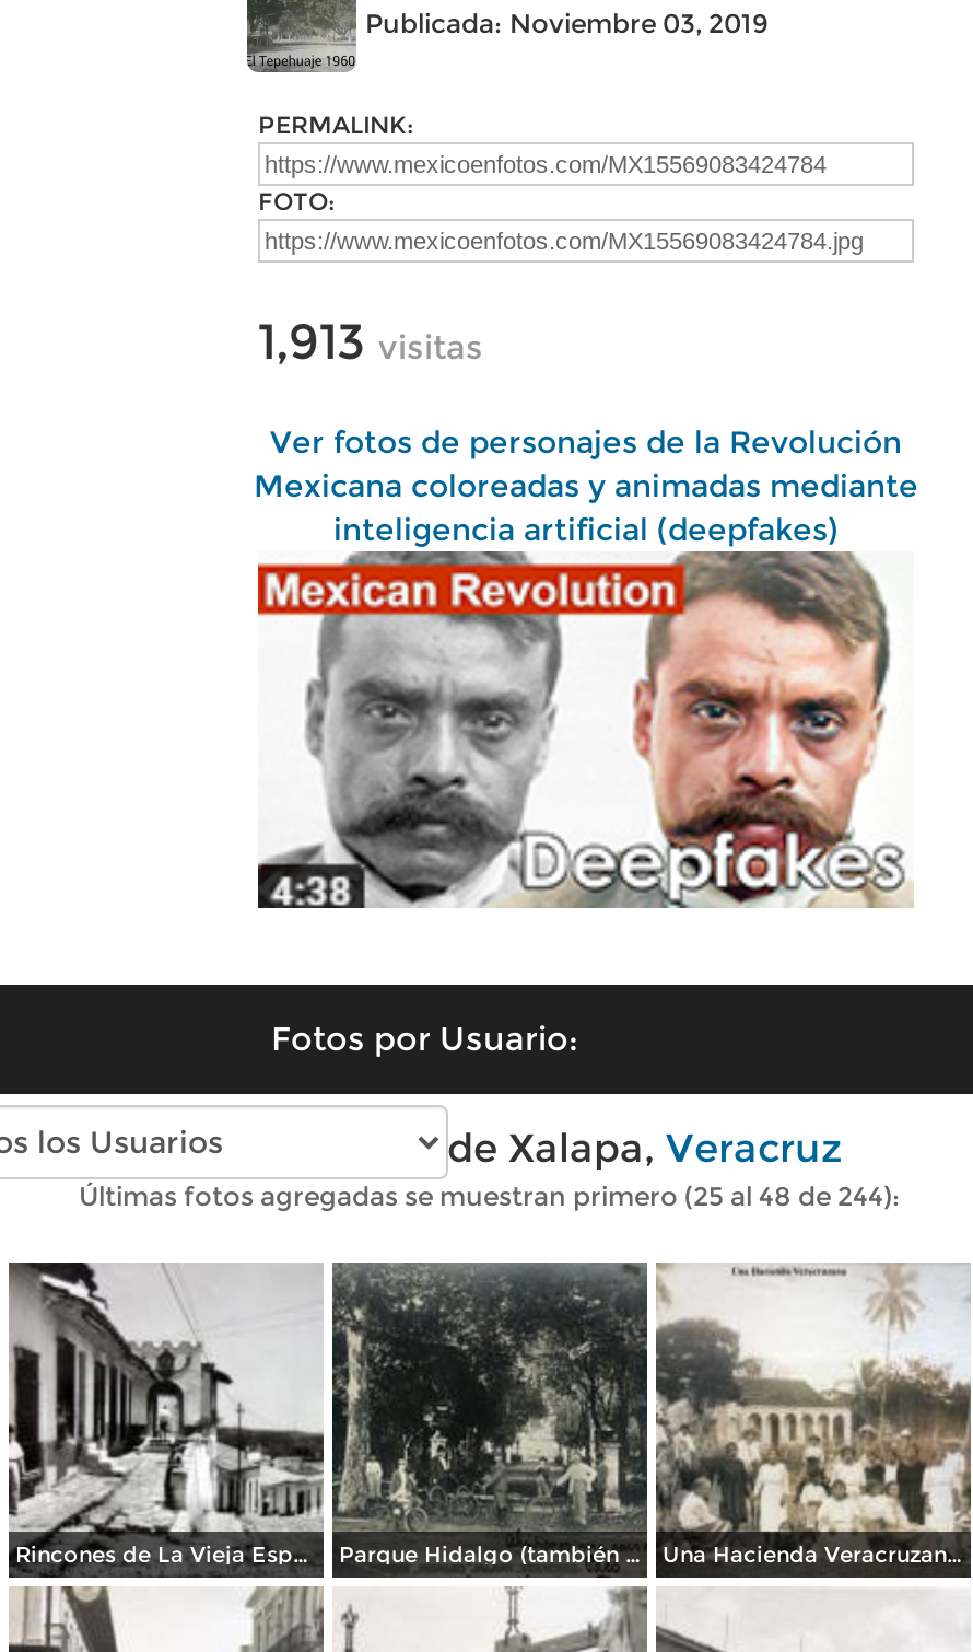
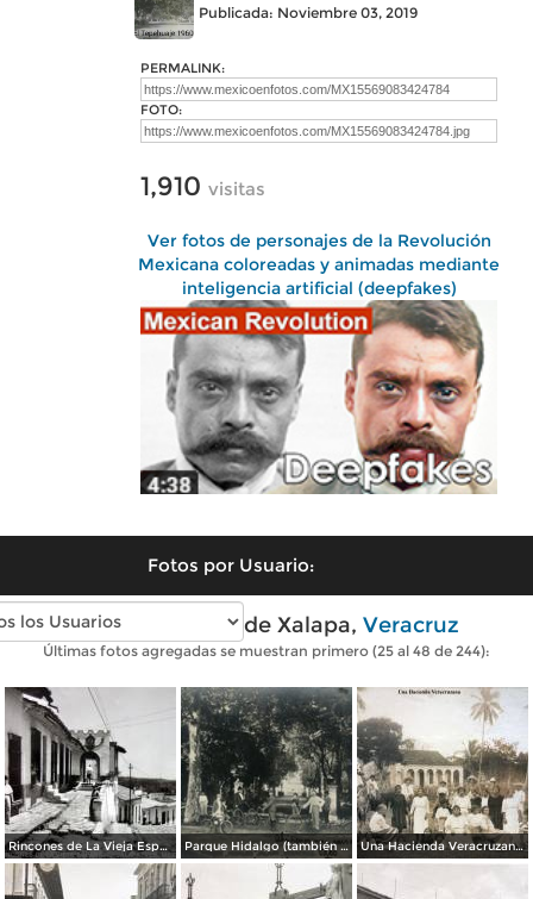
- 1,913 visitas
+ 1,910 visitas
